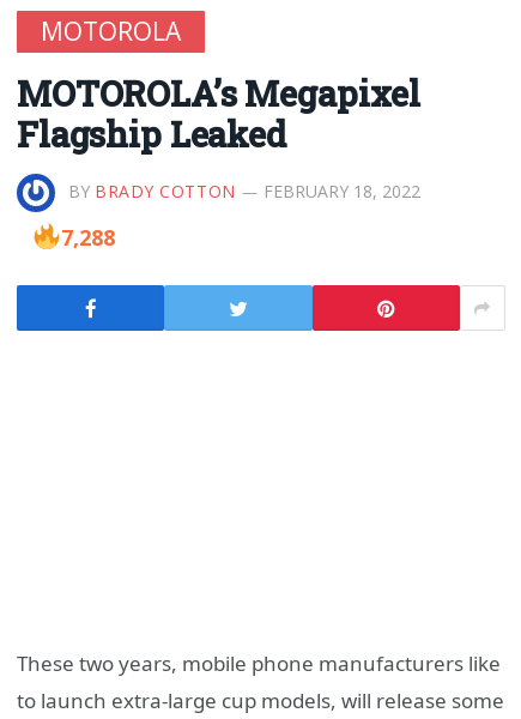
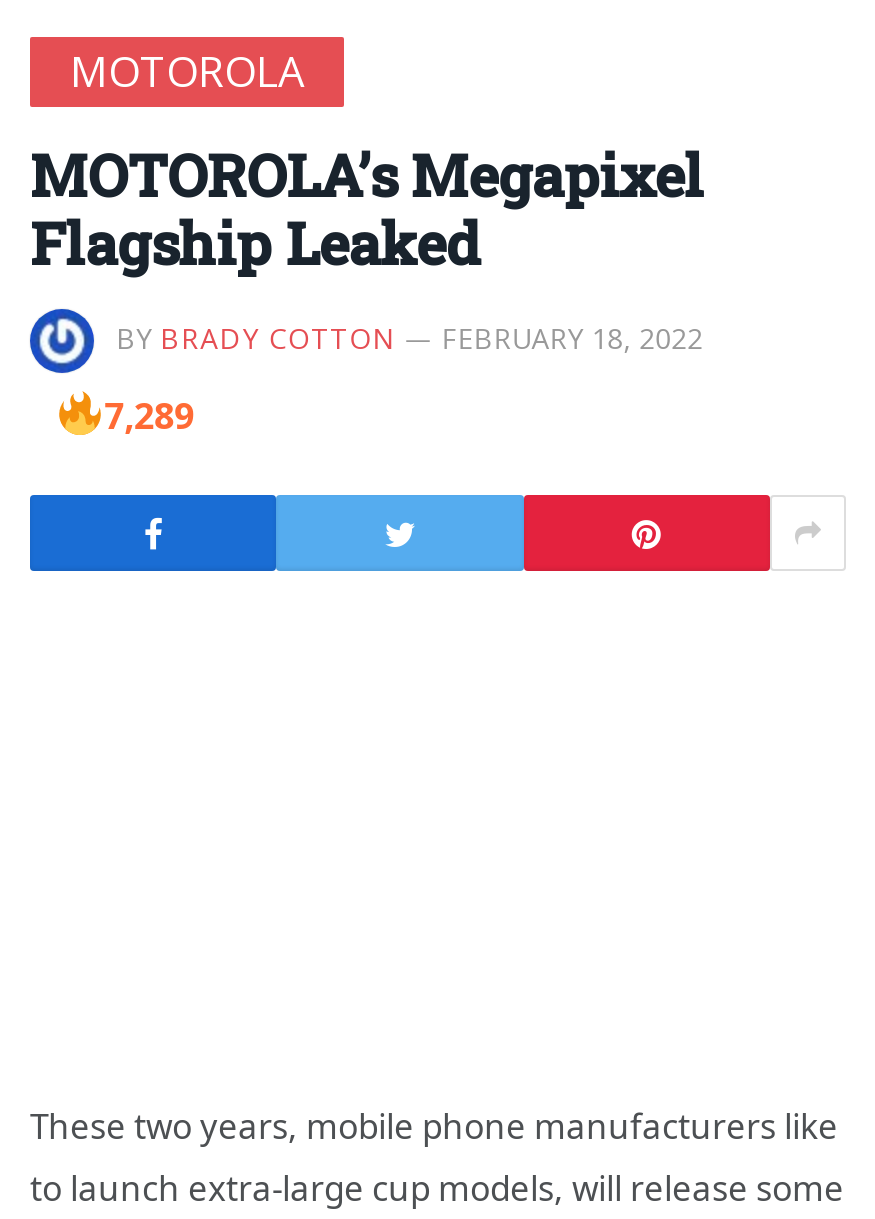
- 7,288
+ 7,289
